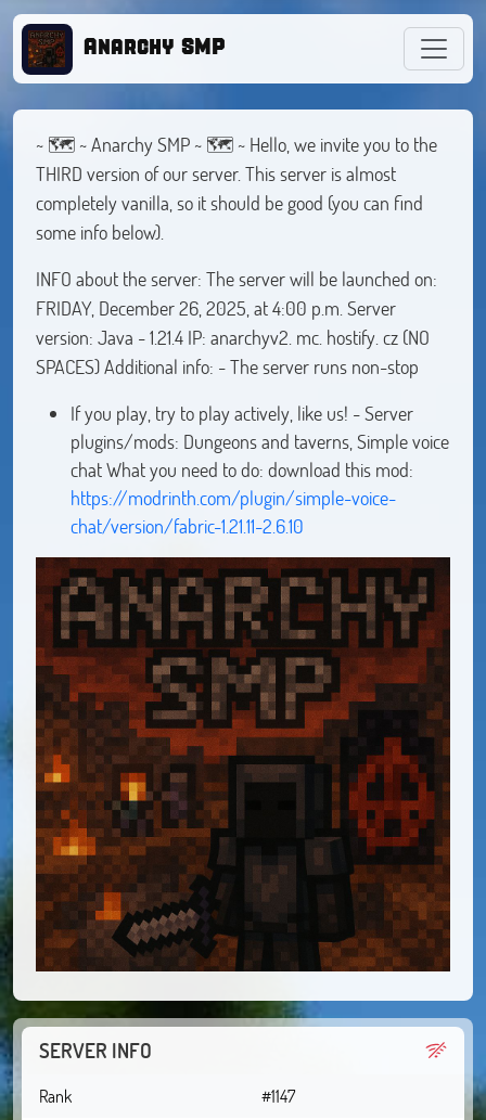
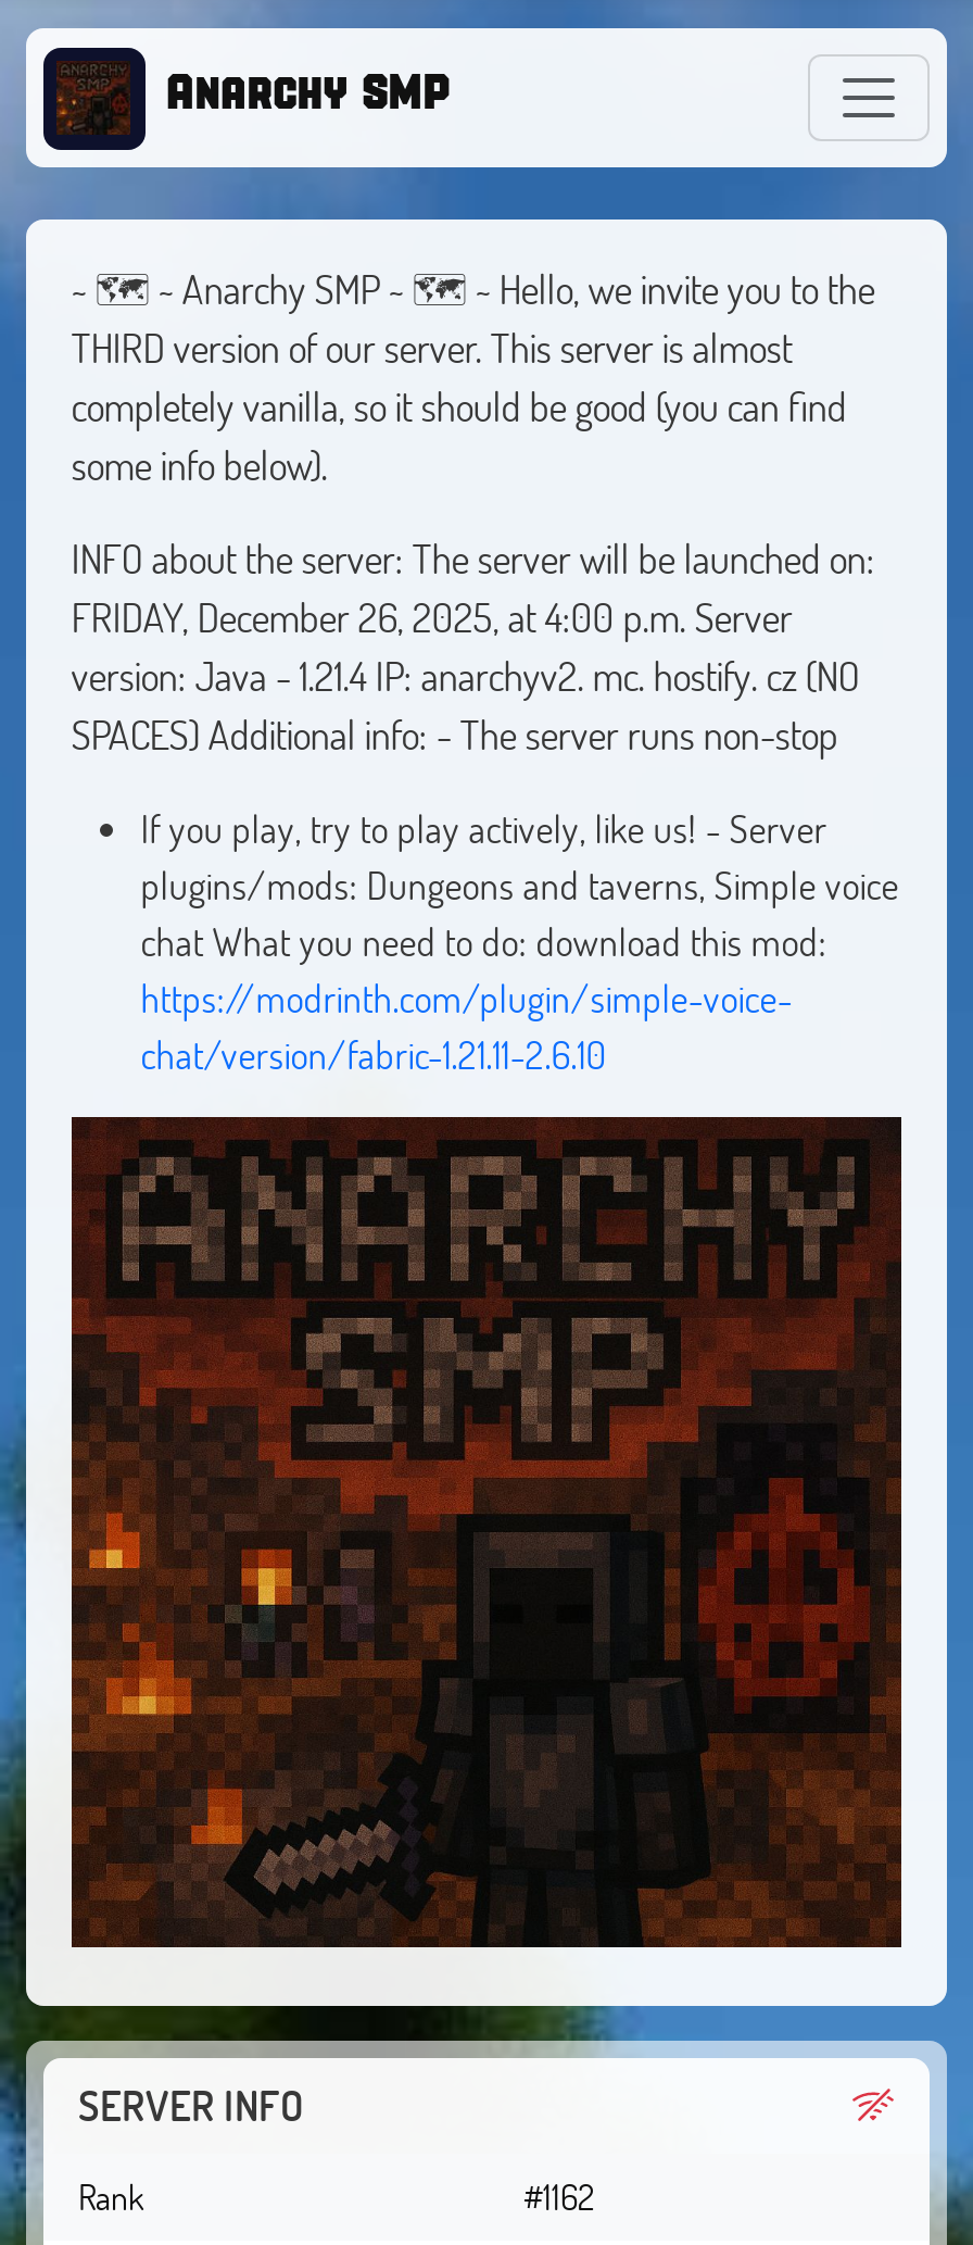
- #1147
+ #1162
